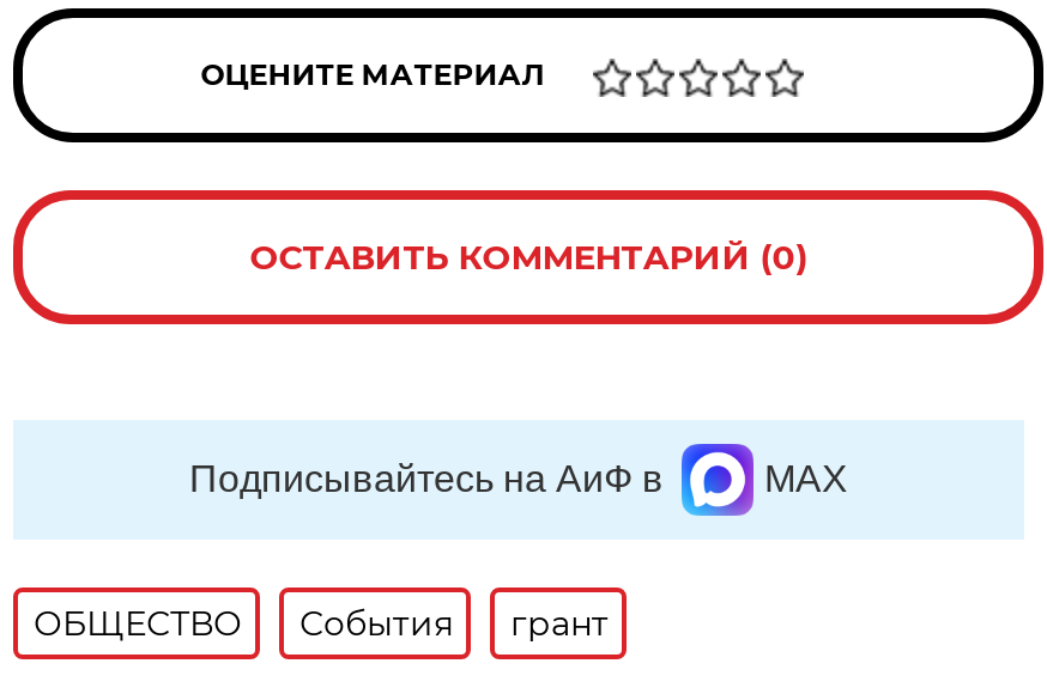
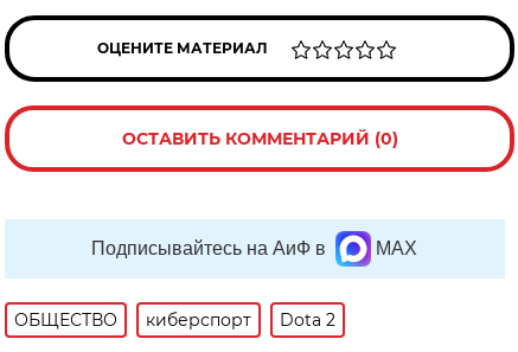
- События
- грант
+ киберспорт
+ Dota 2
